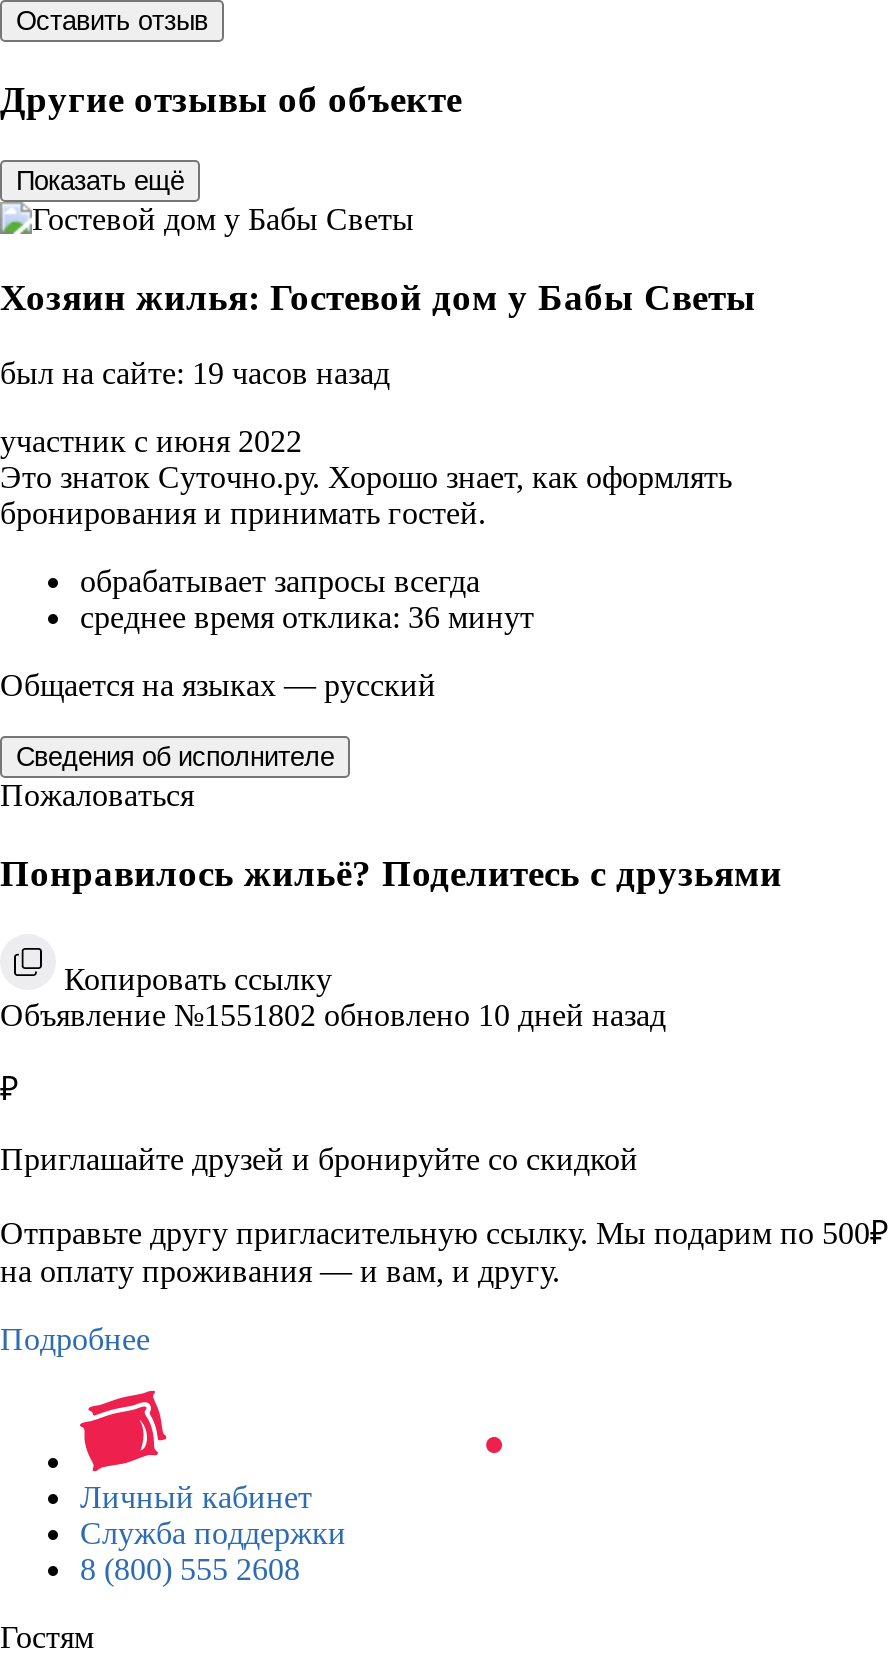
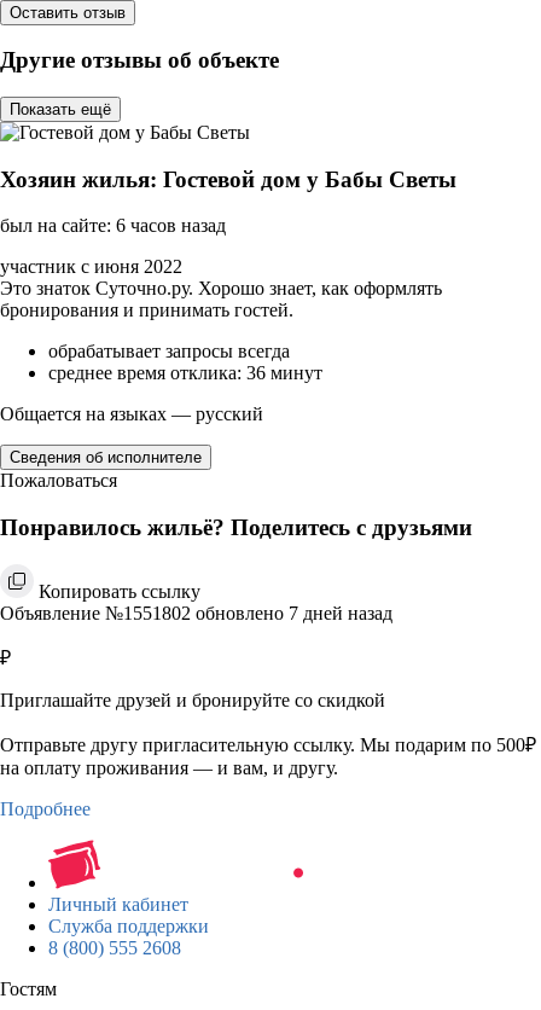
- был на сайте: 19 часов назад
+ был на сайте: 6 часов назад

- Объявление №1551802 обновлено 10 дней назад
+ Объявление №1551802 обновлено 7 дней назад
